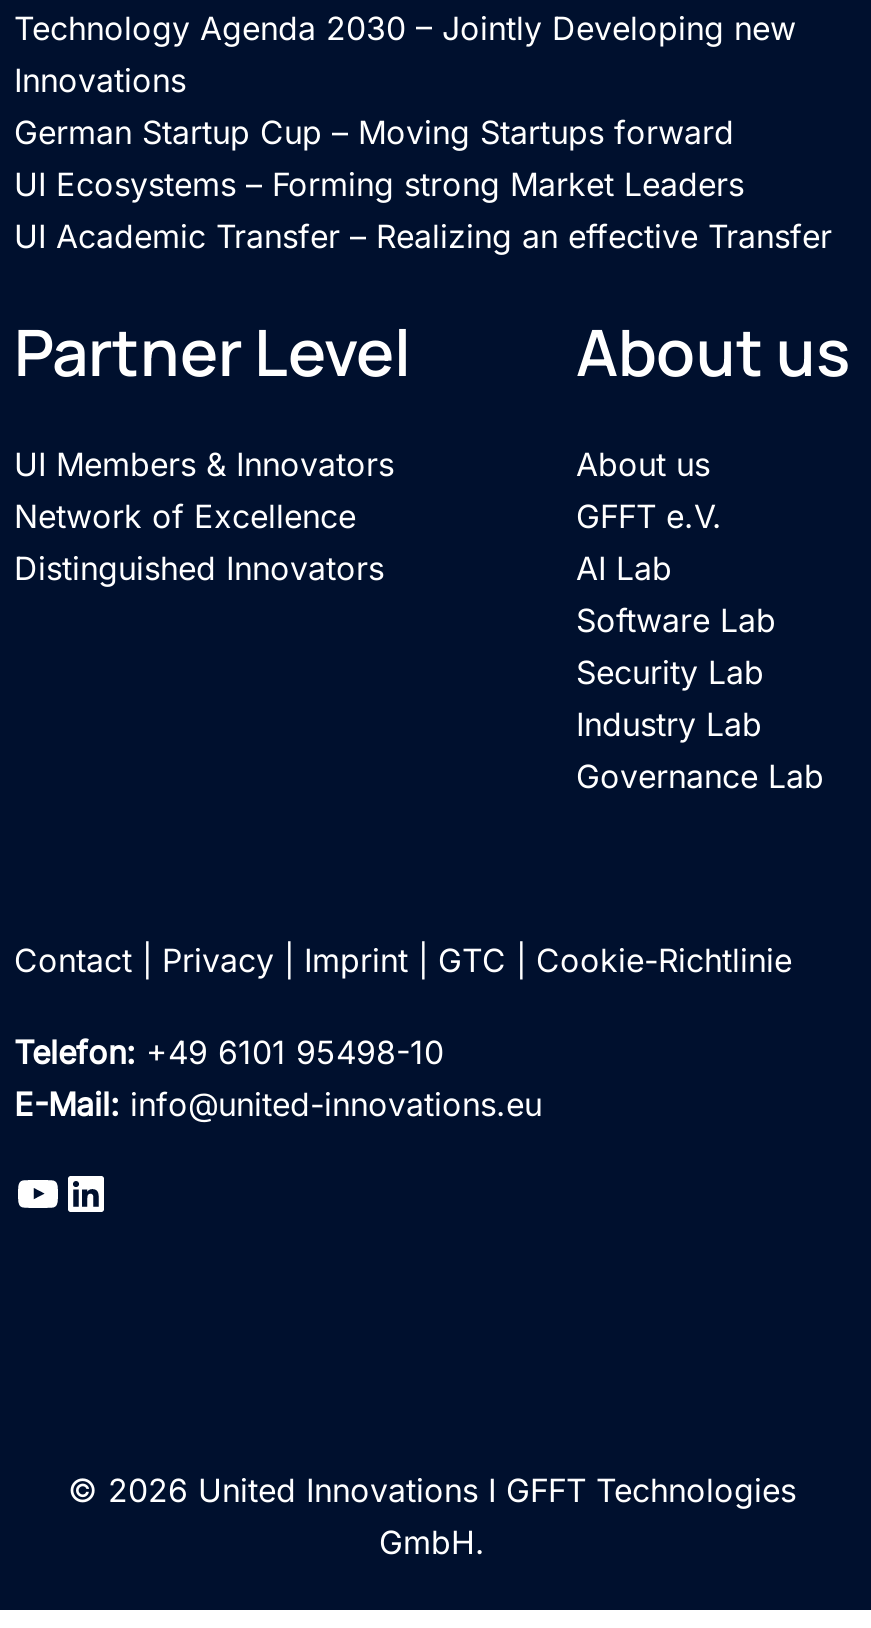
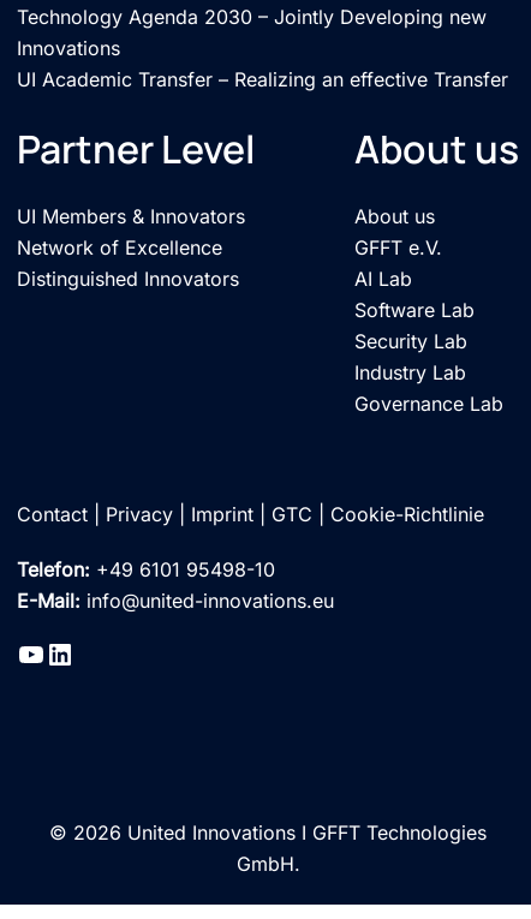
- German Startup Cup – Moving Startups forward
- UI Ecosystems – Forming strong Market Leaders
